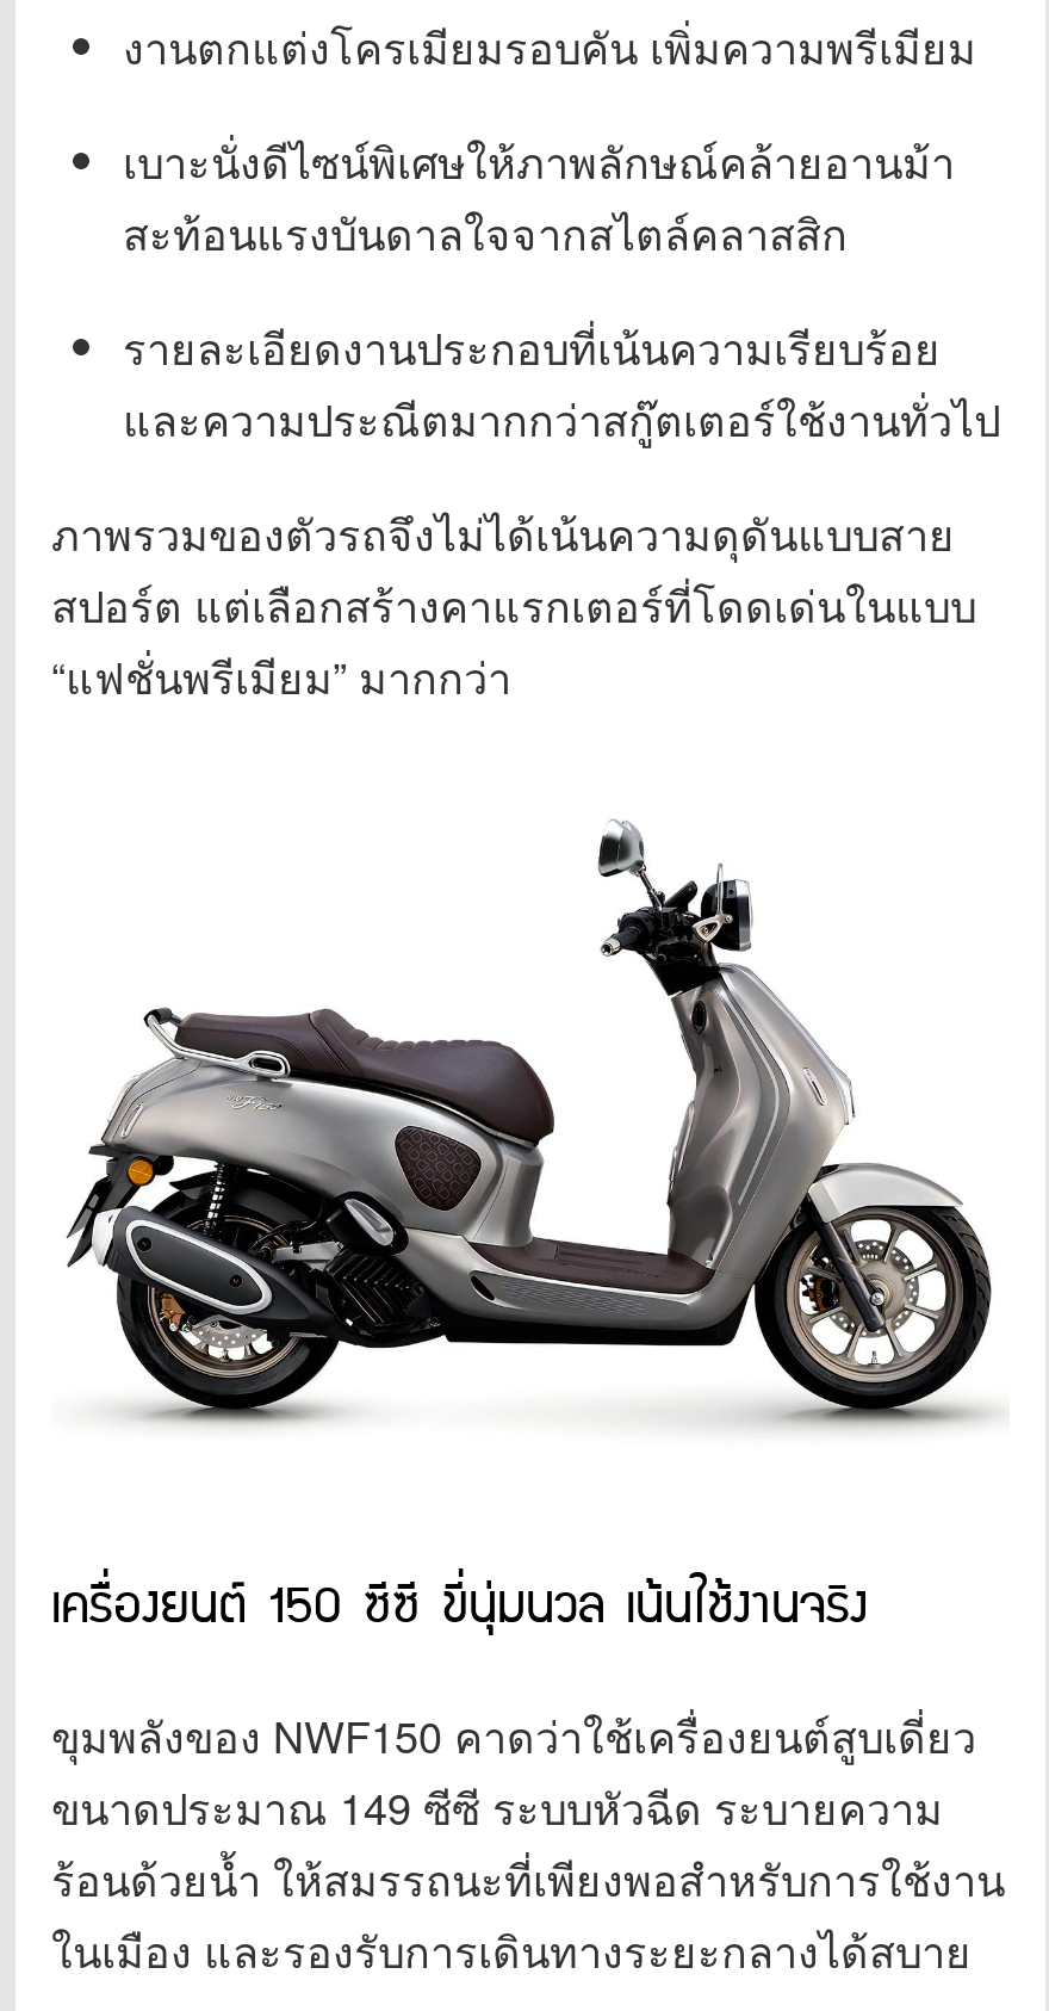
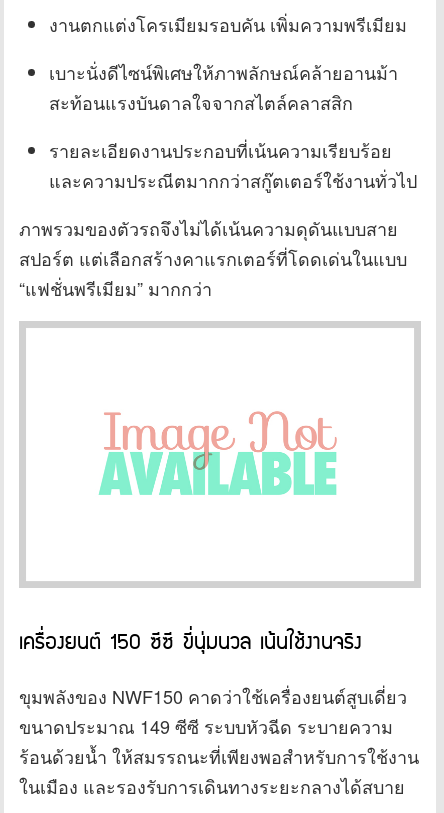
- [image]
+ [image]
